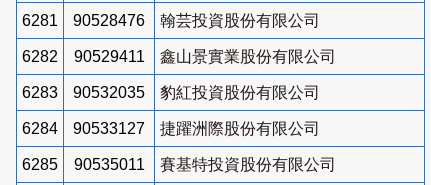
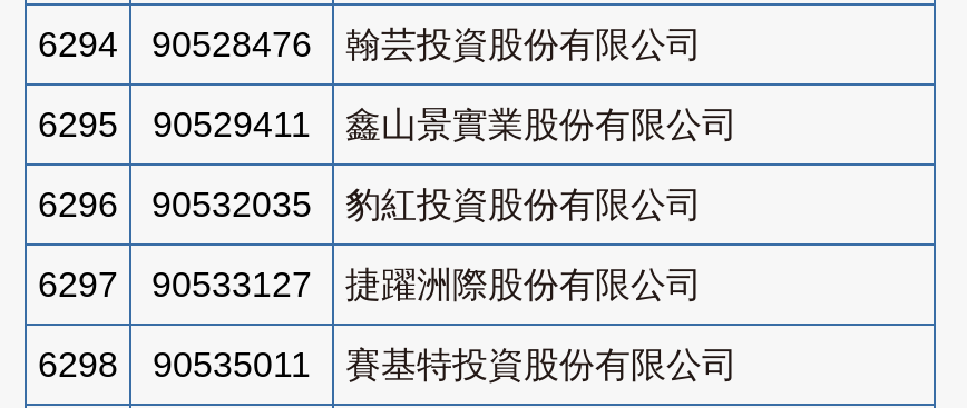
- 6281 90528476 翰芸投資股份有限公司
+ 6294 90528476 翰芸投資股份有限公司

- 6282 90529411 鑫山景實業股份有限公司
+ 6295 90529411 鑫山景實業股份有限公司

- 6283 90532035 豹紅投資股份有限公司
+ 6296 90532035 豹紅投資股份有限公司

- 6284 90533127 捷躍洲際股份有限公司
+ 6297 90533127 捷躍洲際股份有限公司

- 6285 90535011 賽基特投資股份有限公司
+ 6298 90535011 賽基特投資股份有限公司
